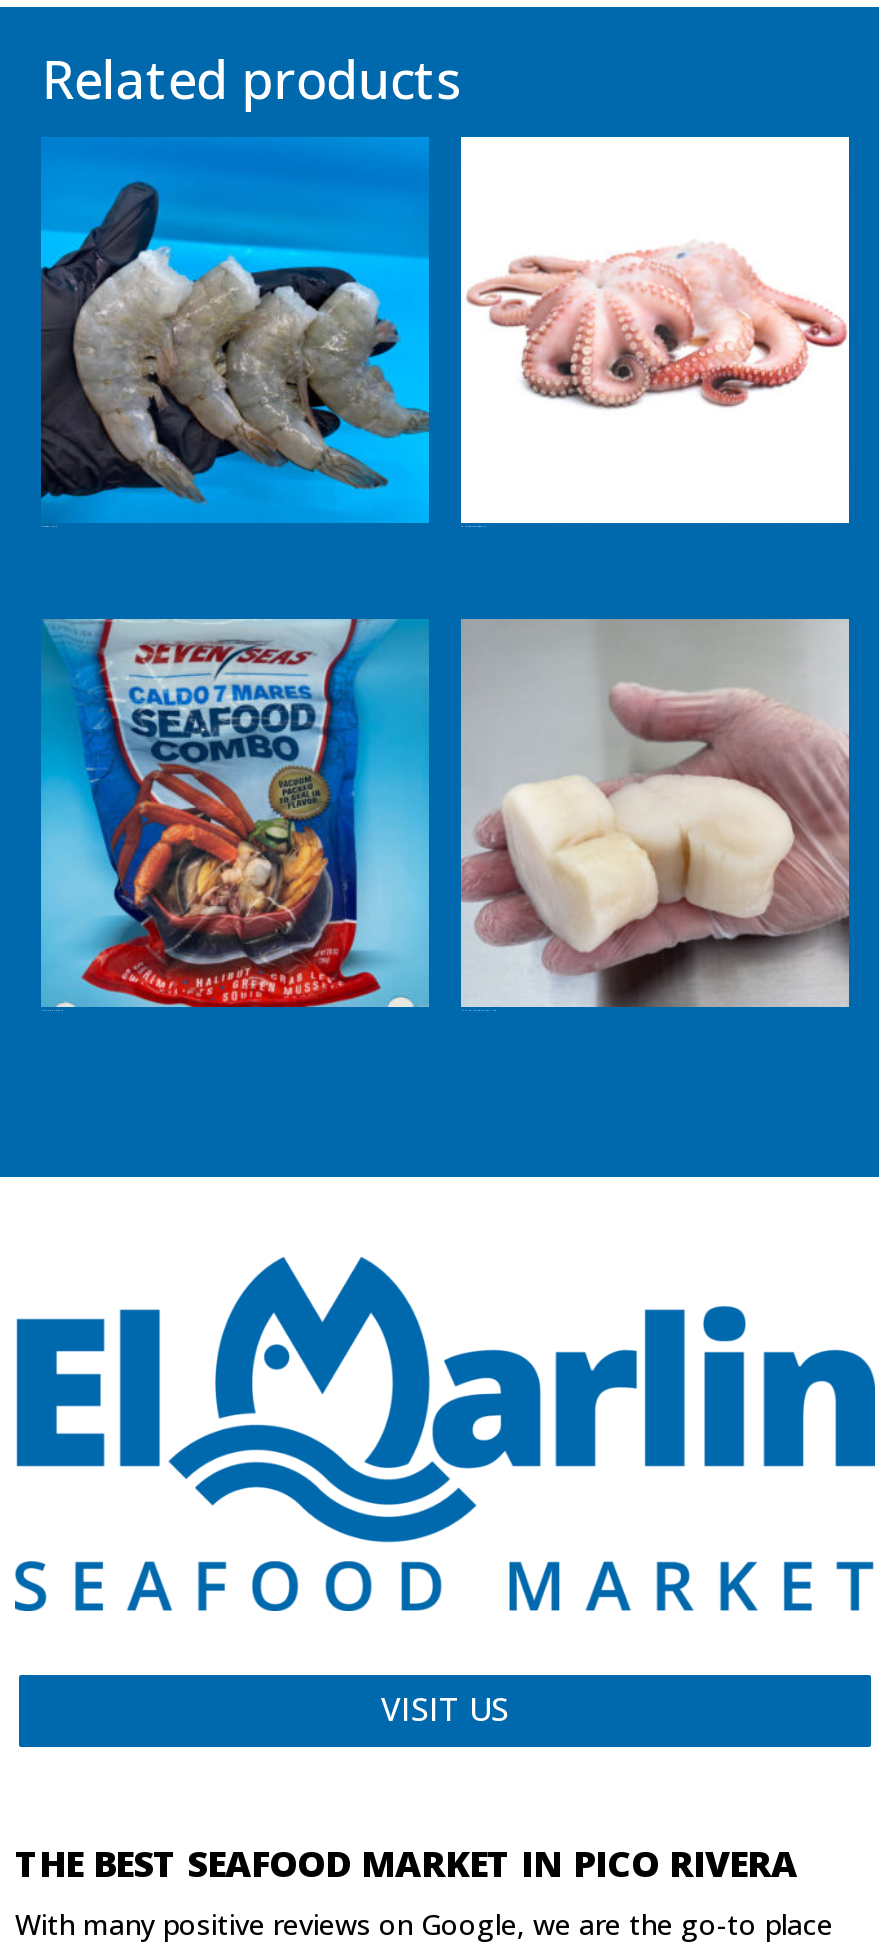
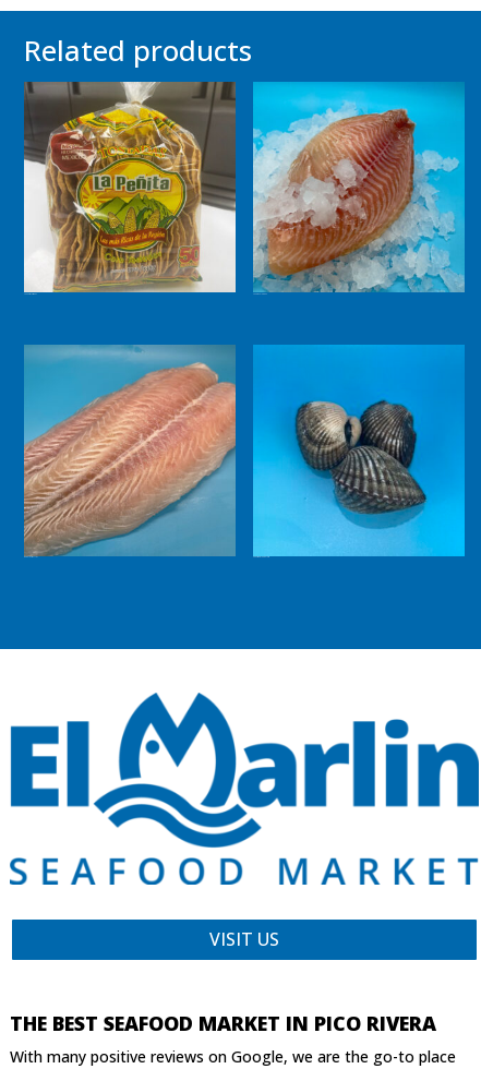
- [image]
+ [image]

- [image]
+ [image]

- [image]
+ [image]

- [image]
+ [image]
